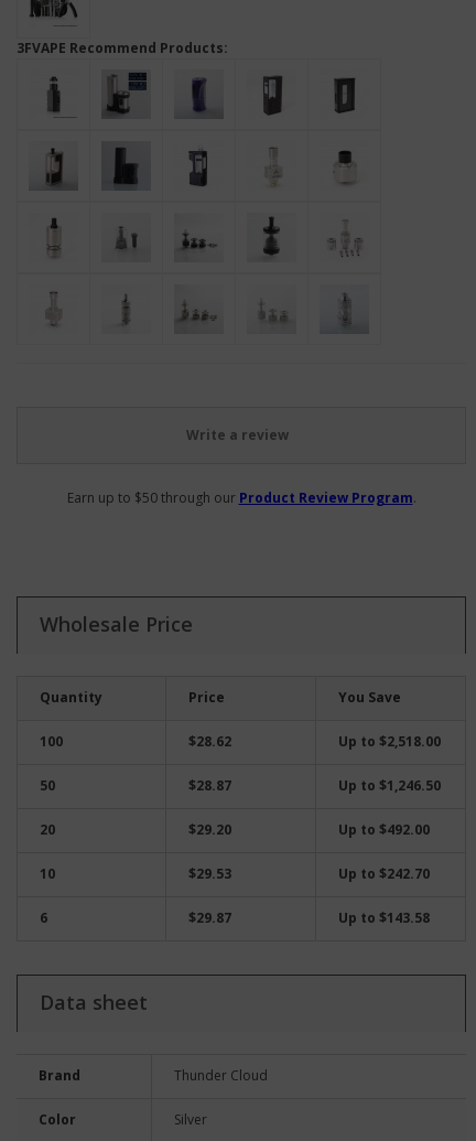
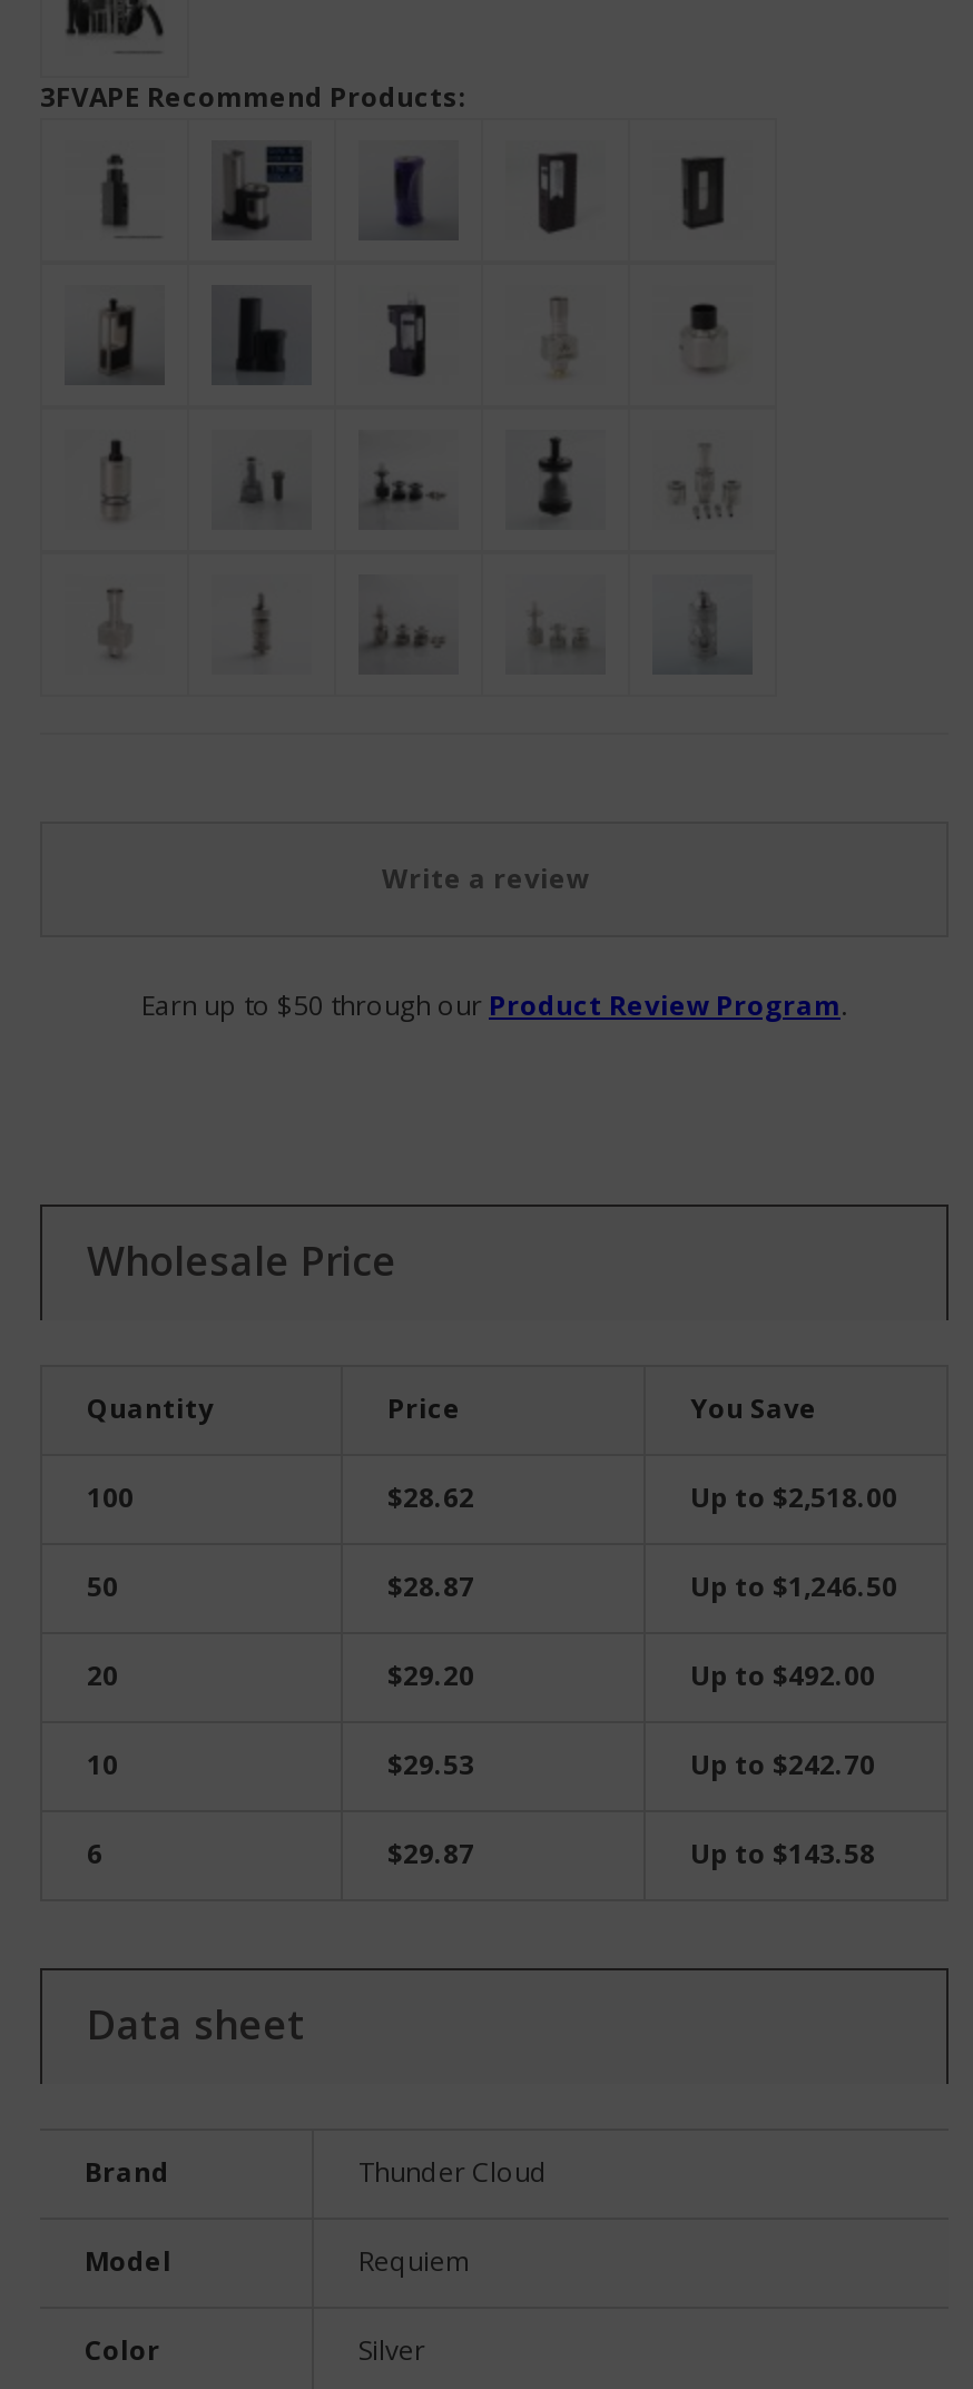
+ Model
+ Requiem
